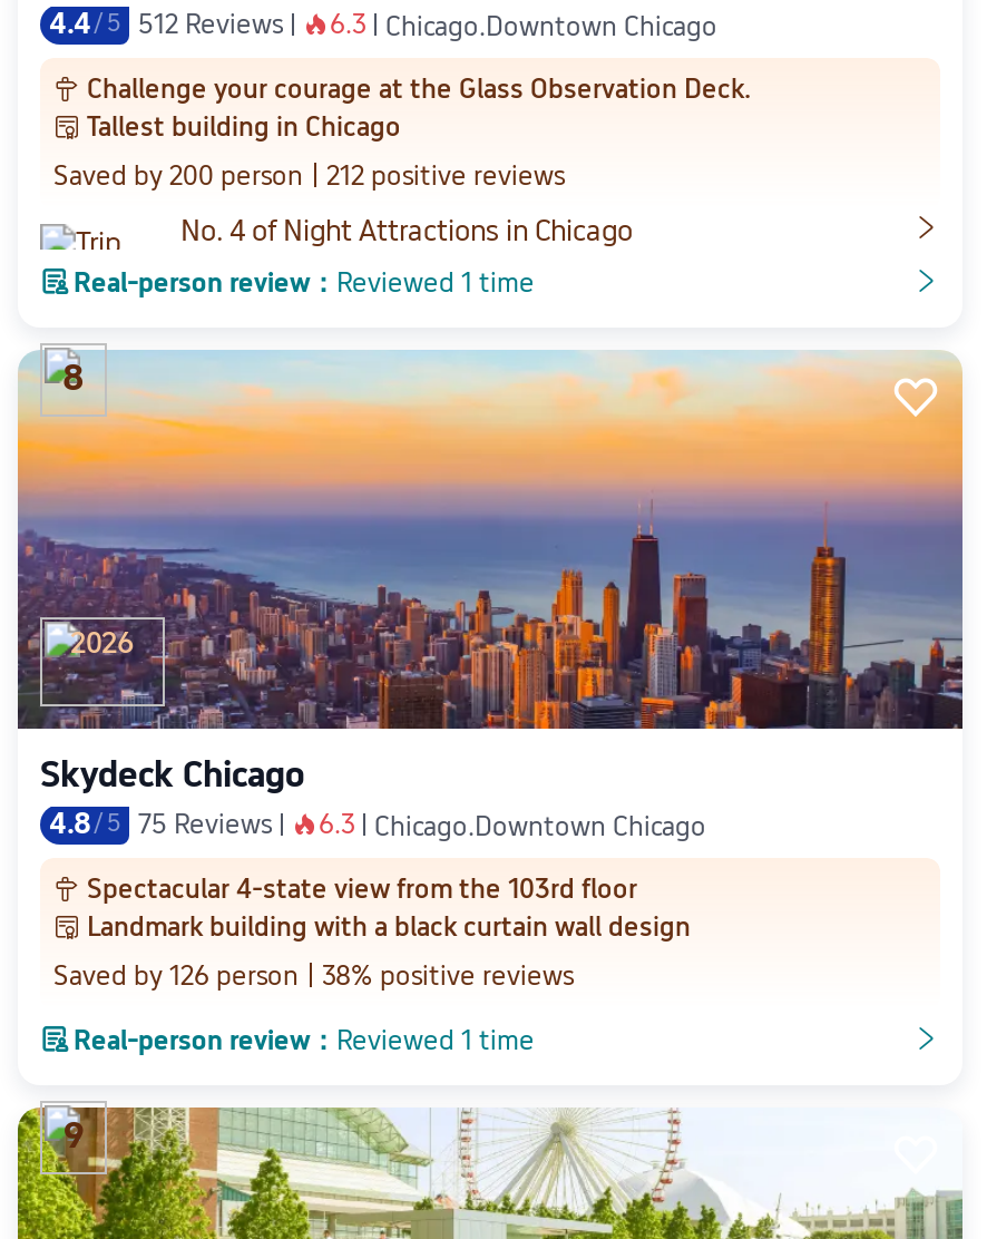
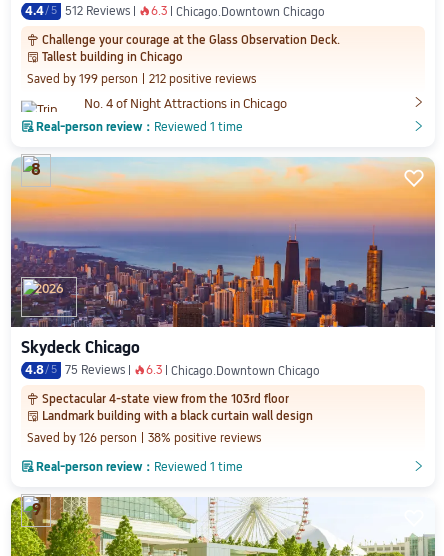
- Saved by 200 person
+ Saved by 199 person
